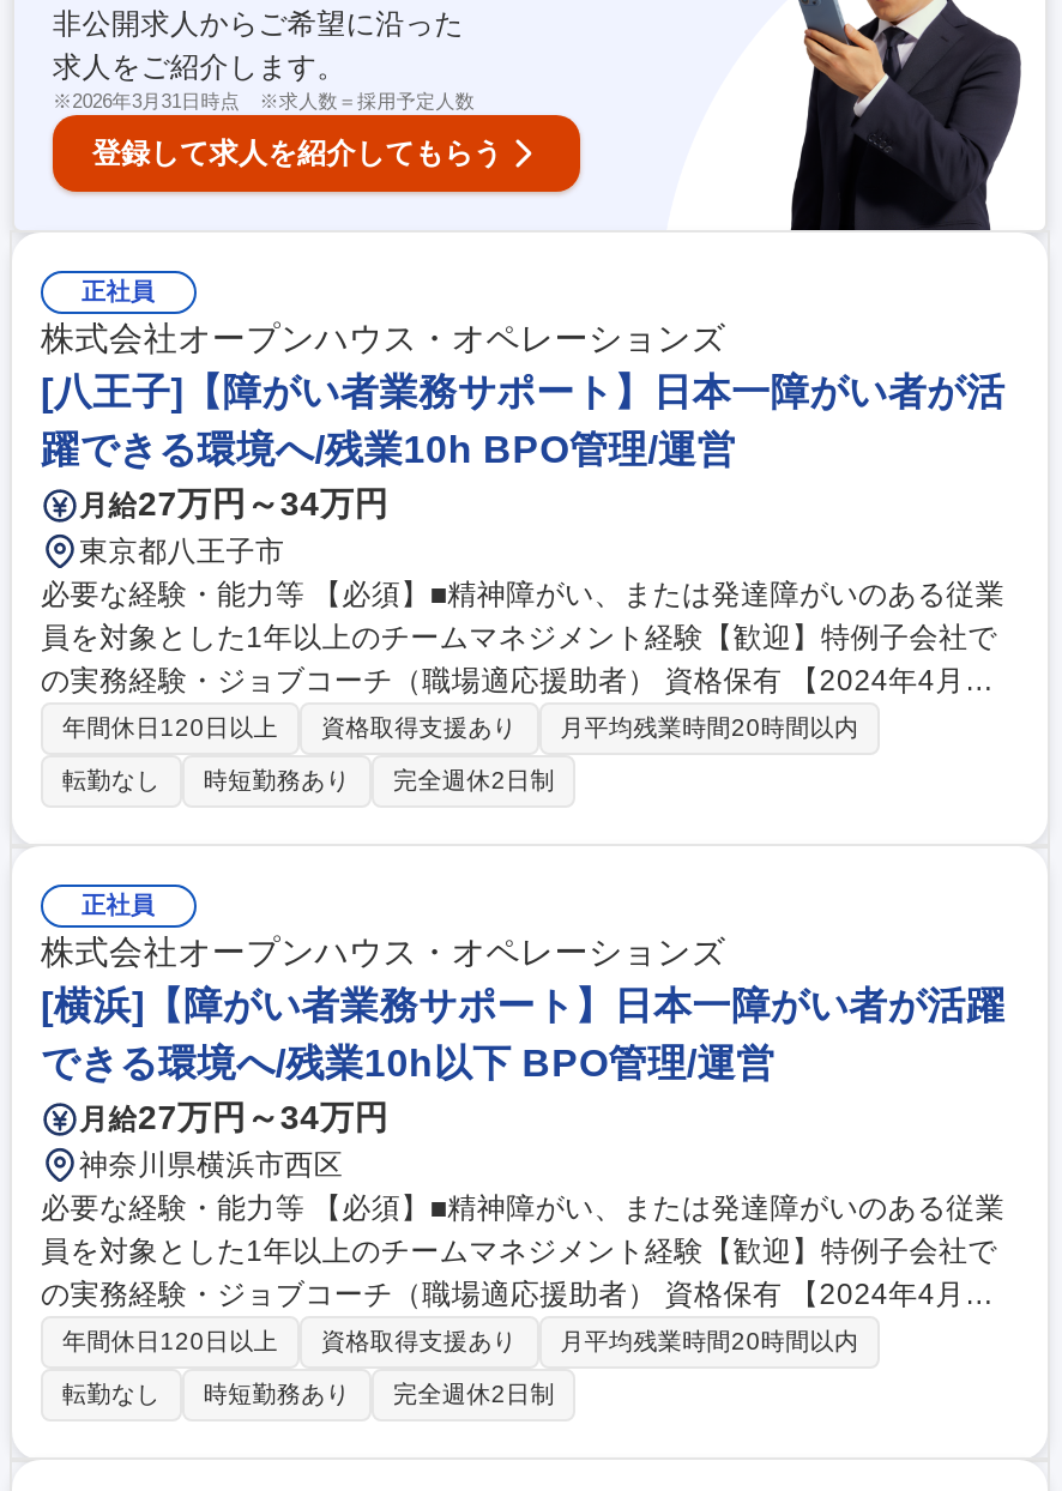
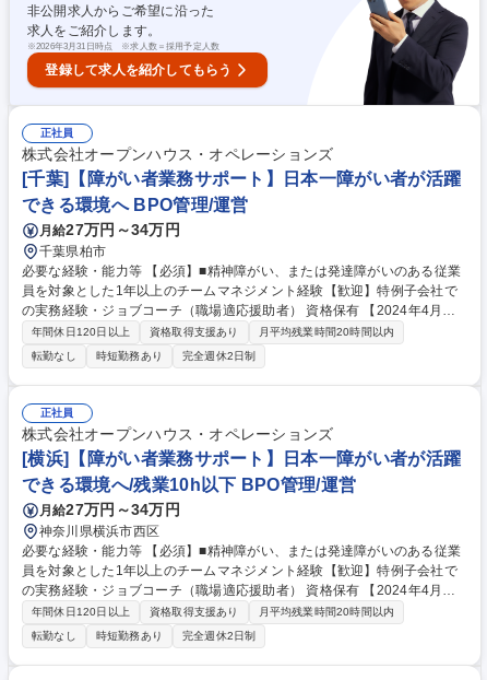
- [八王子]【障がい者業務サポート】日本一障がい者が活
- 躍できる環境へ/残業10h BPO管理/運営
+ [千葉]【障がい者業務サポート】日本一障がい者が活躍
+ できる環境へ BPO管理/運営

- 東京都八王子市
+ 千葉県柏市
